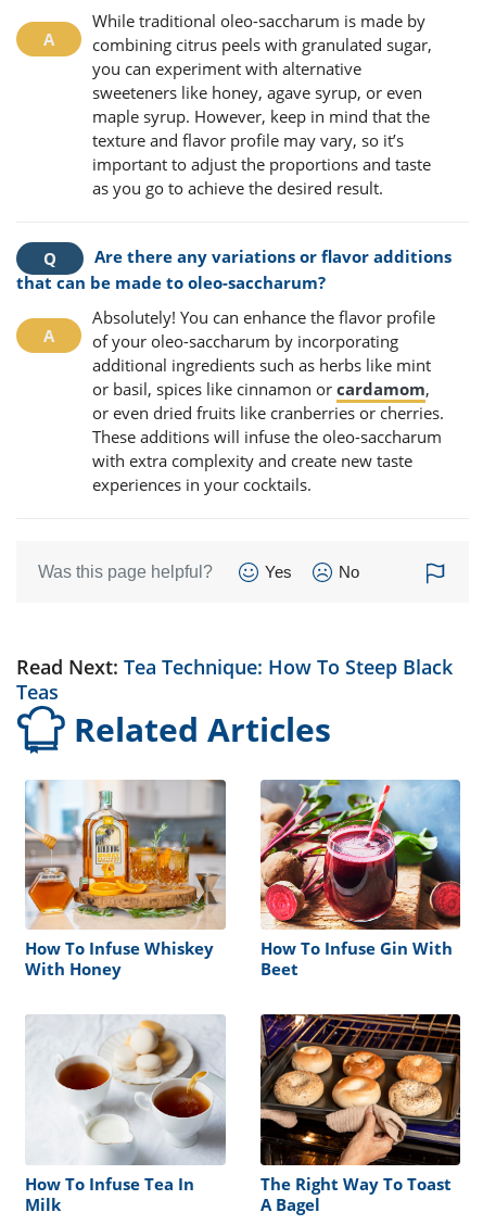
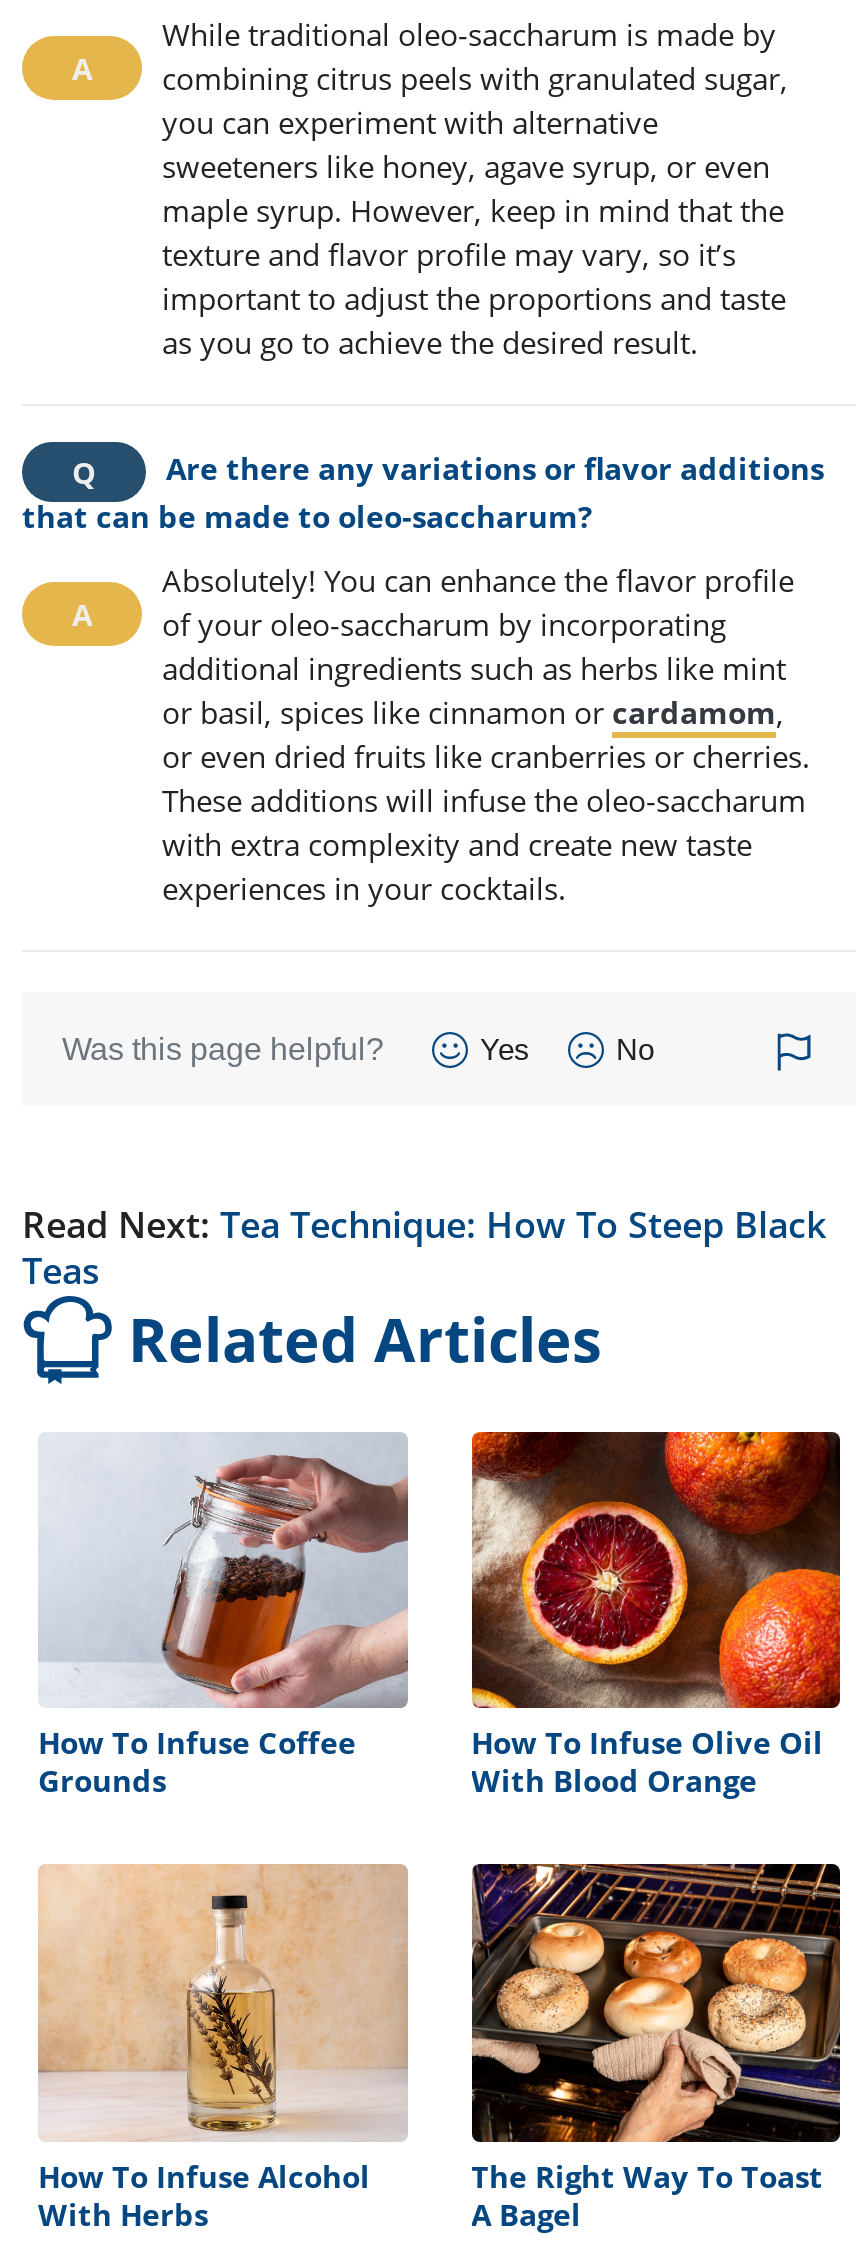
- [image]
- How To Infuse Whiskey
- With Honey
+ [image]
+ How To Infuse Coffee
+ Grounds

- [image]
- How To Infuse Gin With
- Beet
+ [image]
+ How To Infuse Olive Oil
+ With Blood Orange

- [image]
- How To Infuse Tea In
- Milk
+ [image]
+ How To Infuse Alcohol
+ With Herbs
